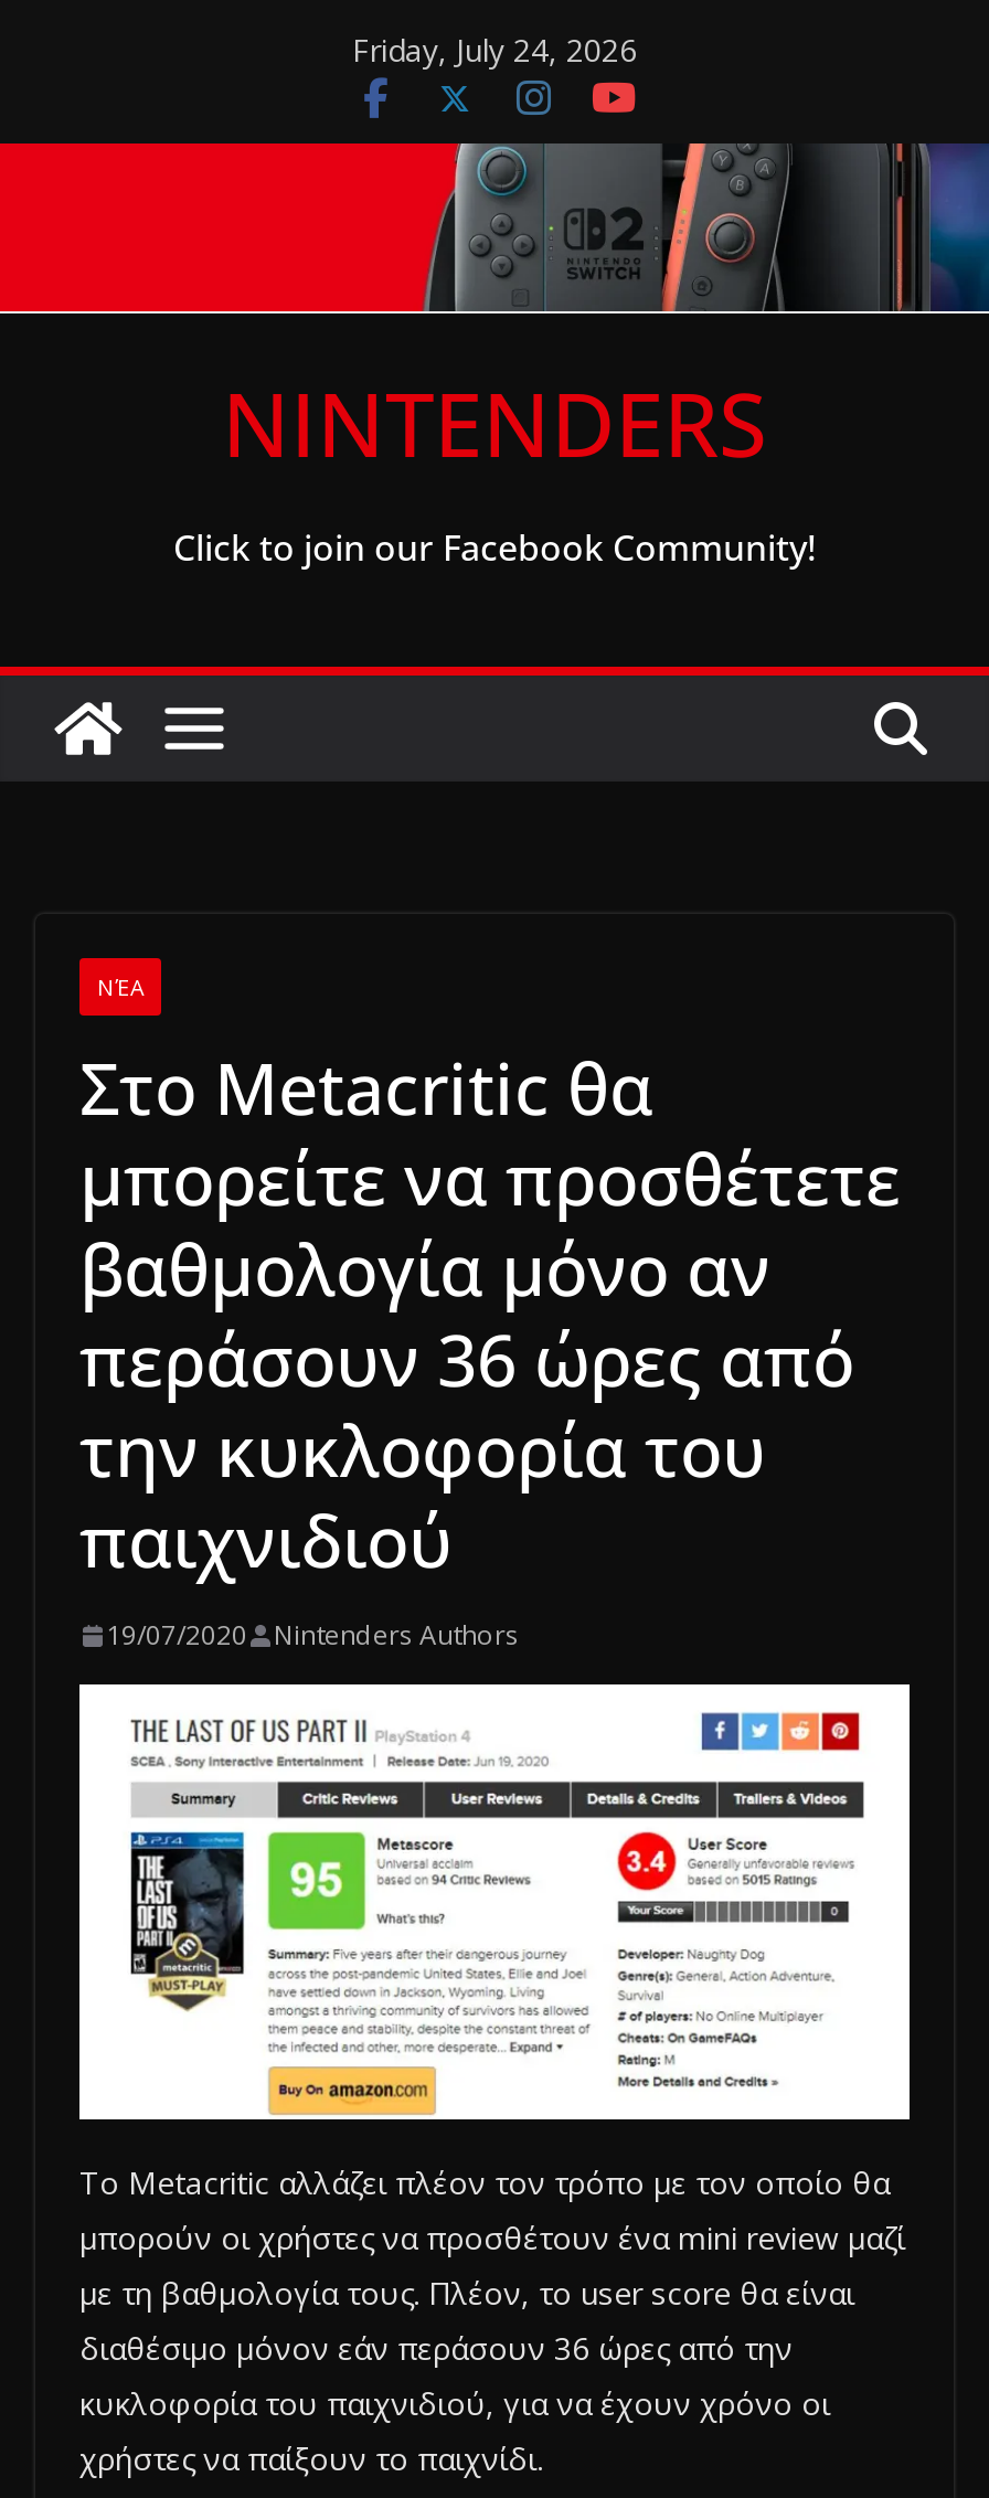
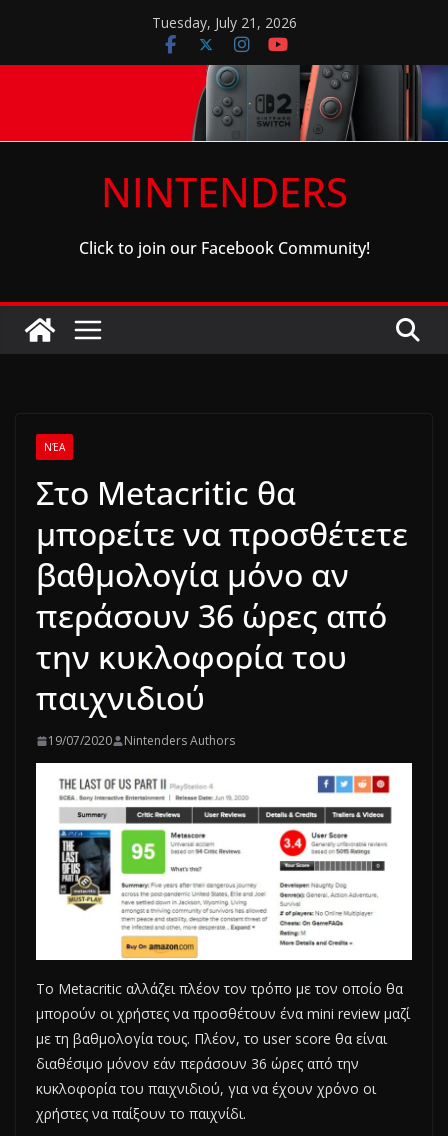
- Friday, July 24, 2026
+ Tuesday, July 21, 2026
